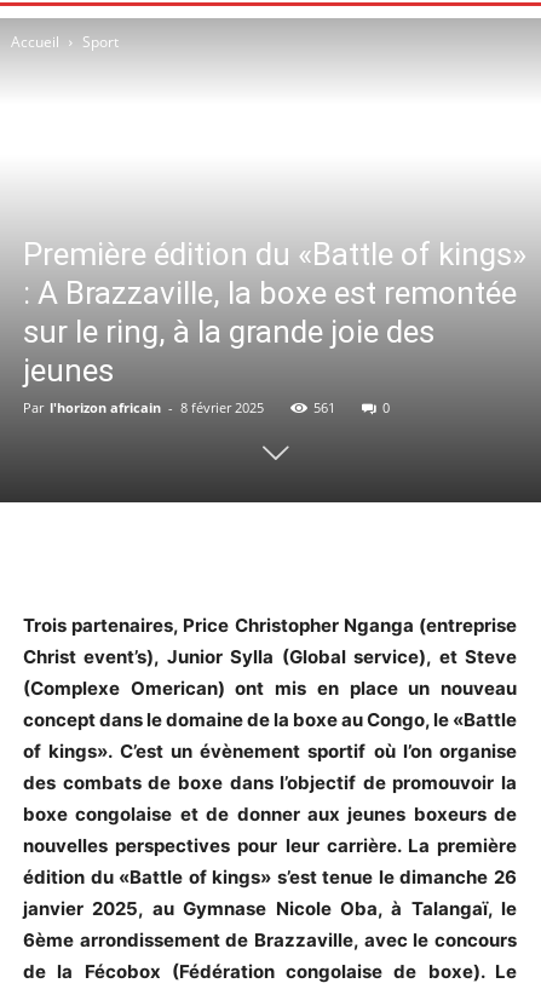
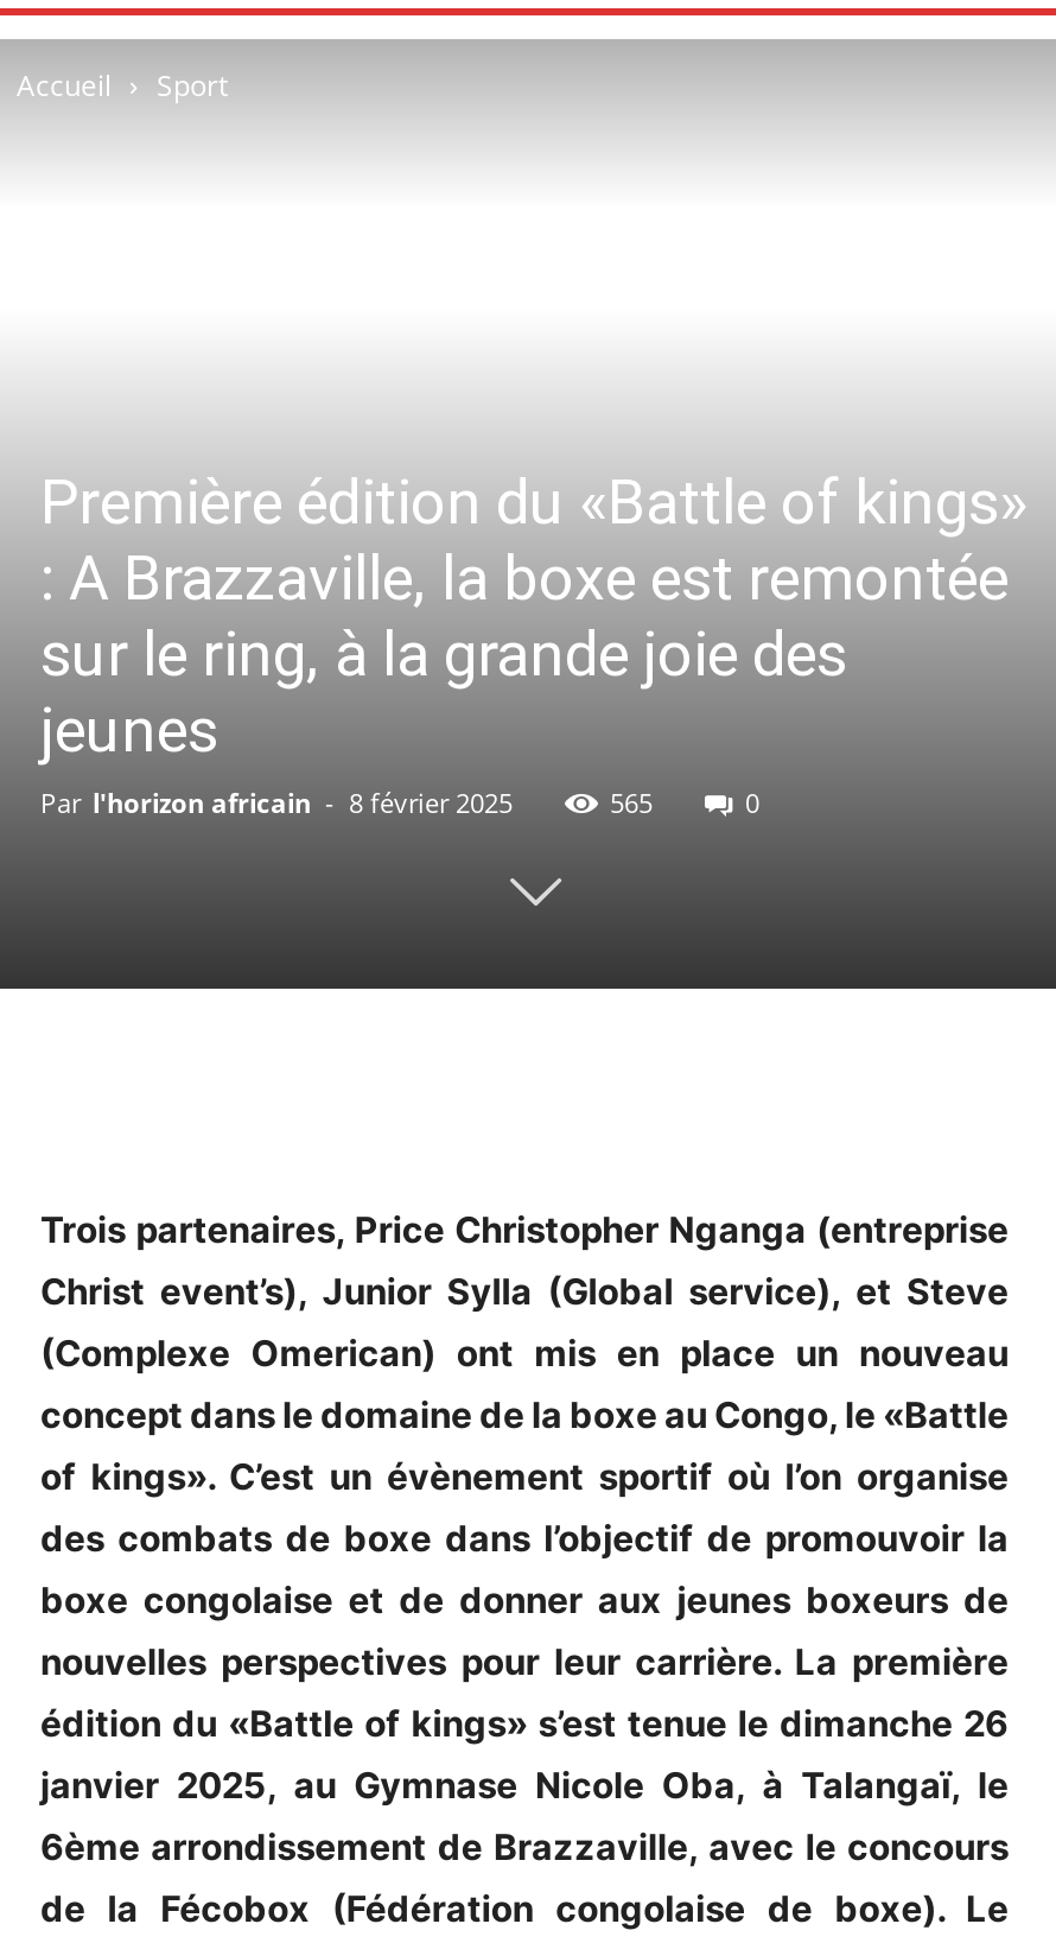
- 561
+ 565
